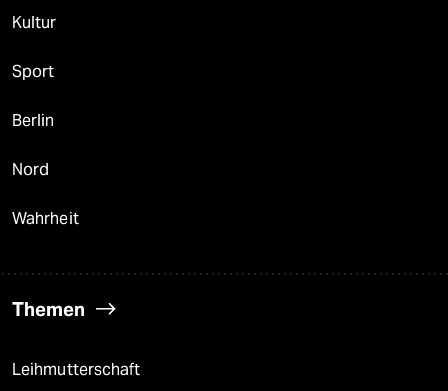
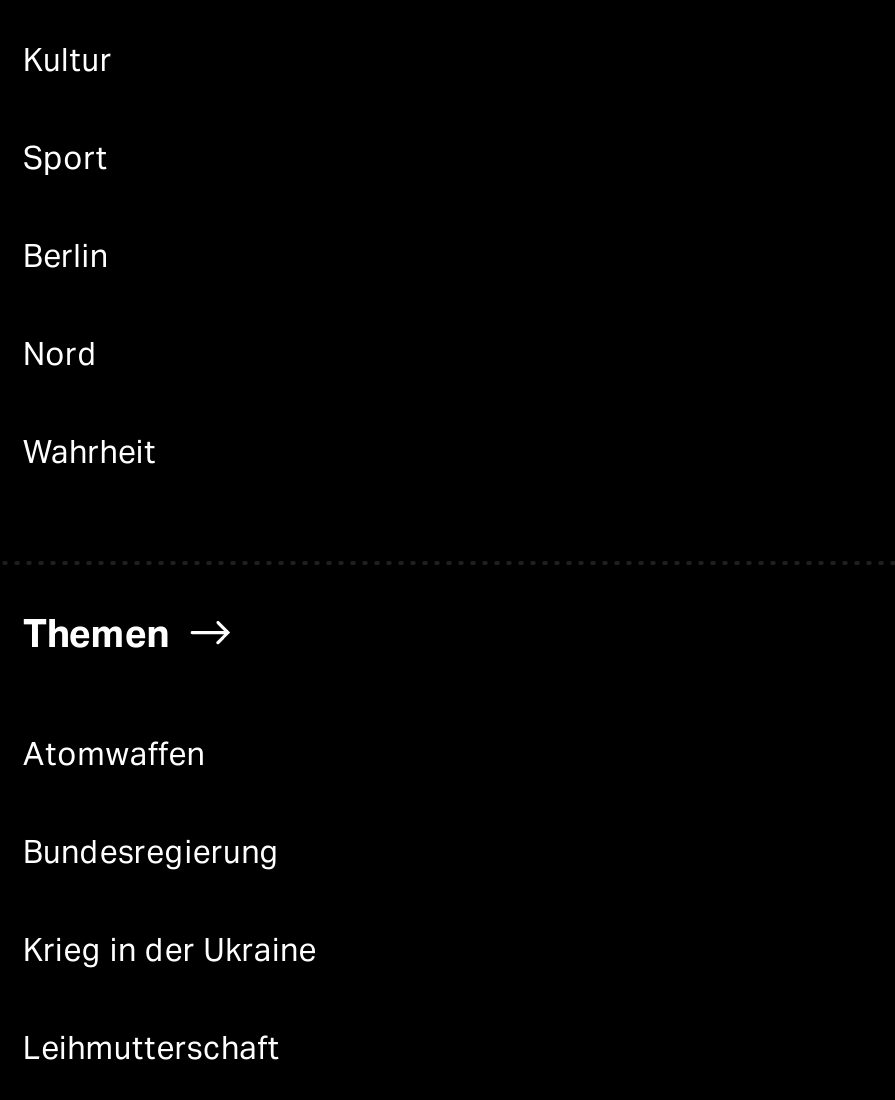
+ Atomwaffen
+ Bundesregierung
+ Krieg in der Ukraine
